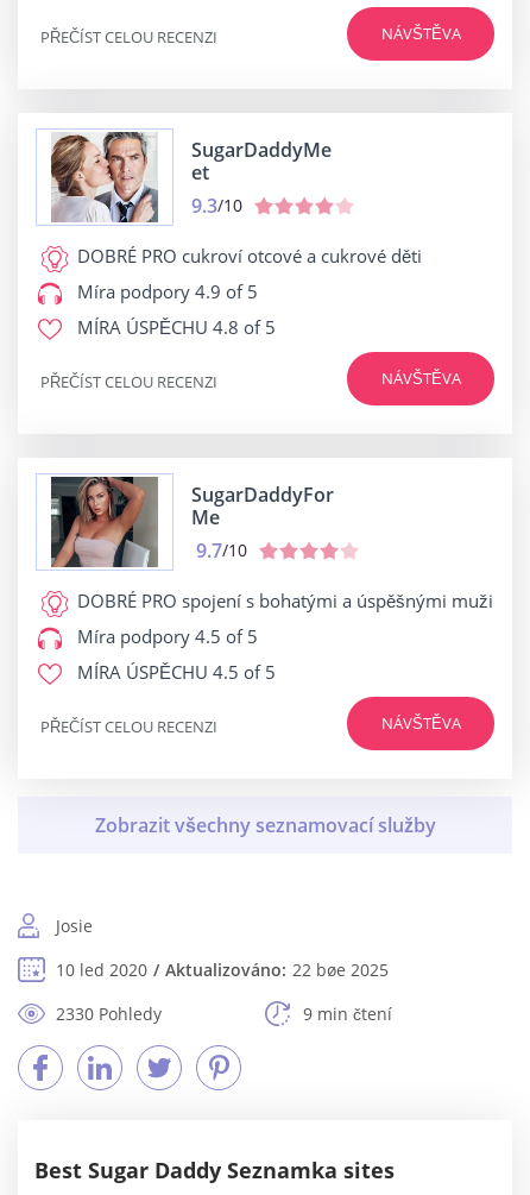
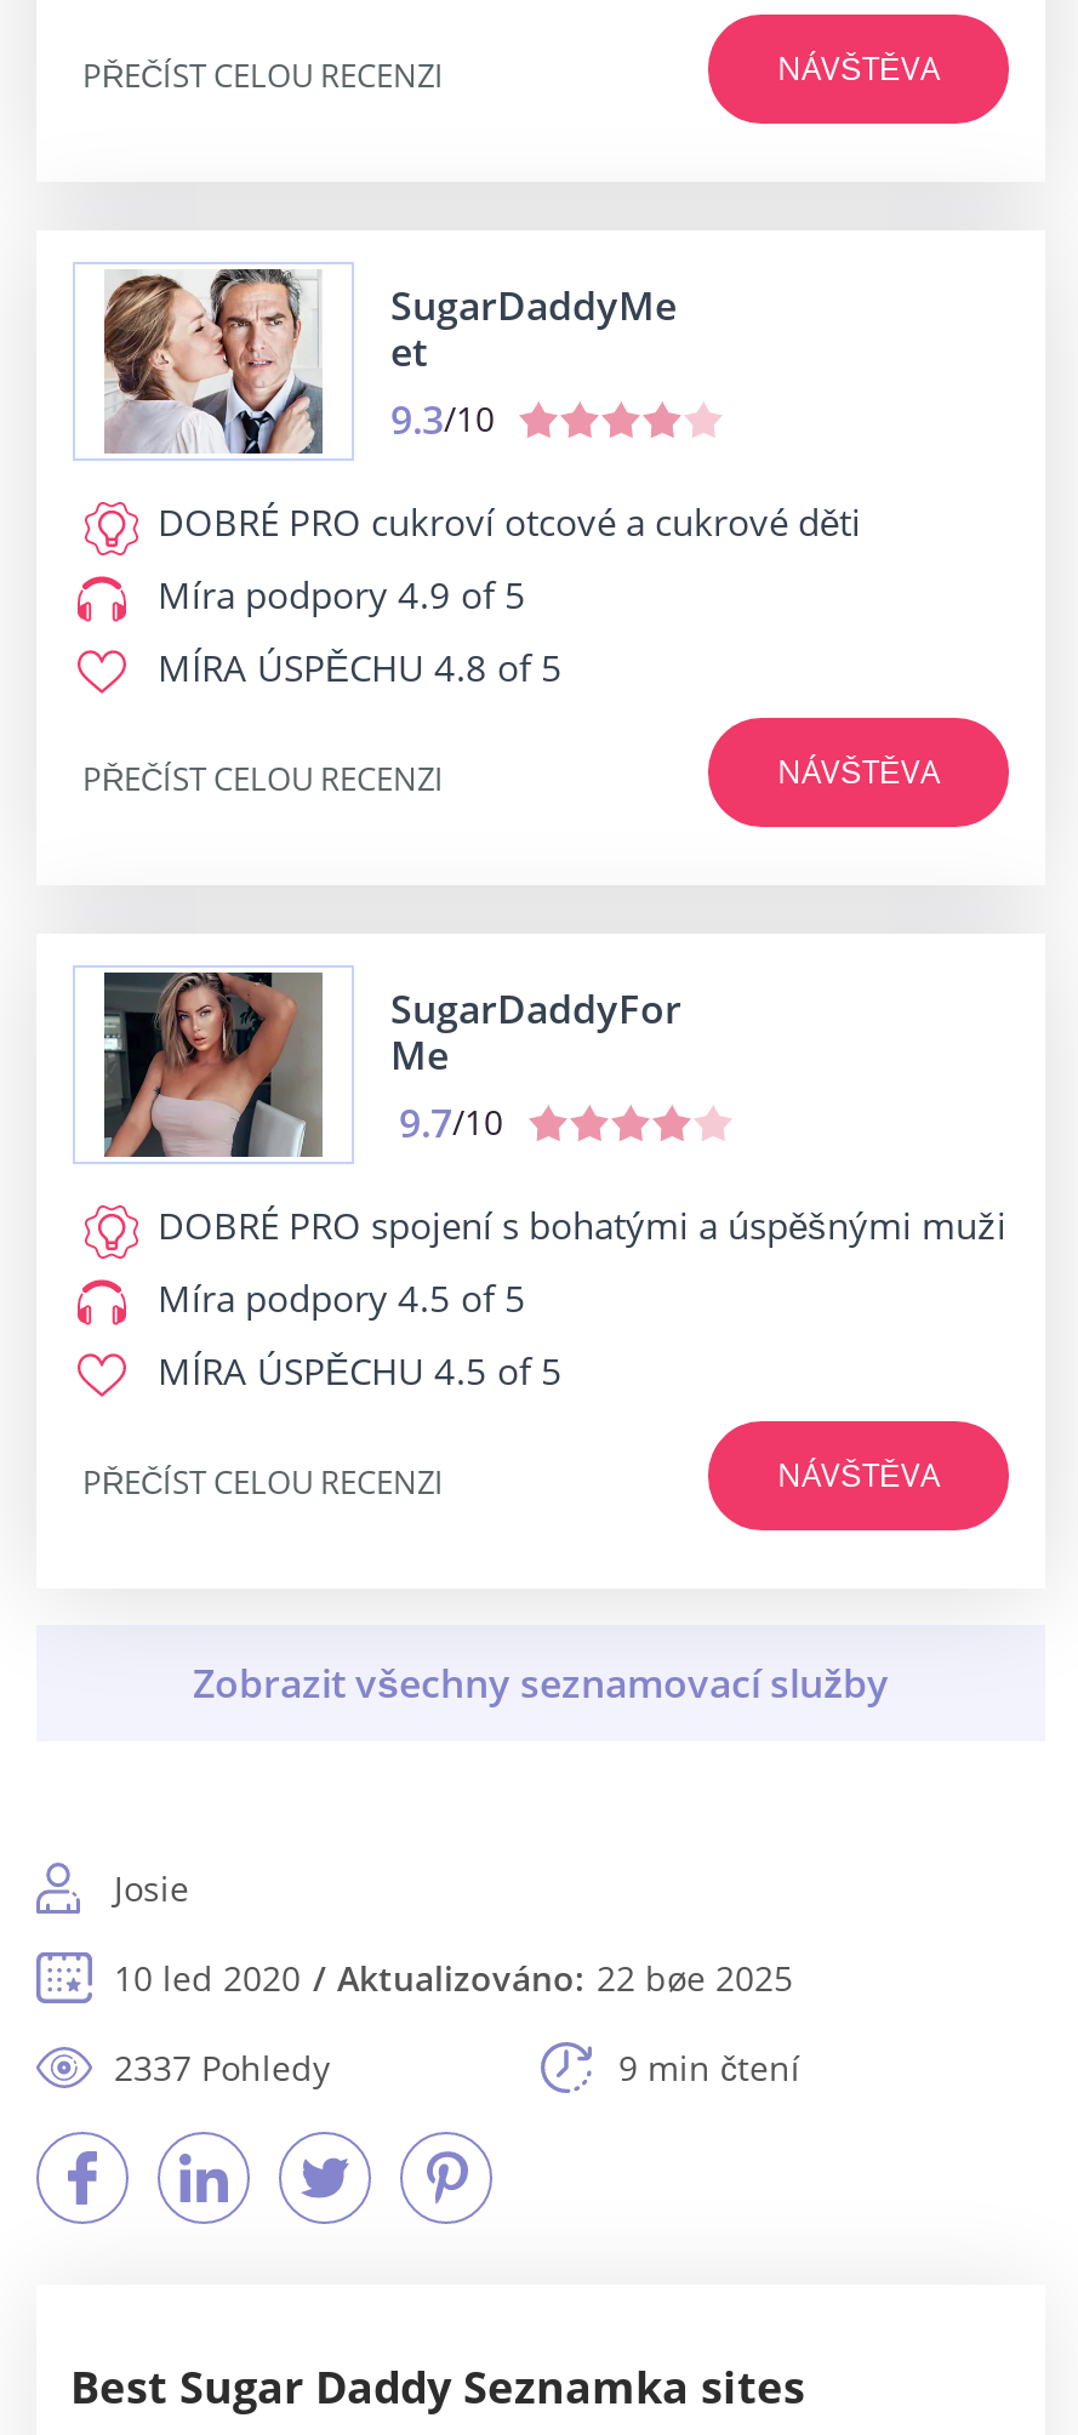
- 2330 Pohledy
+ 2337 Pohledy
